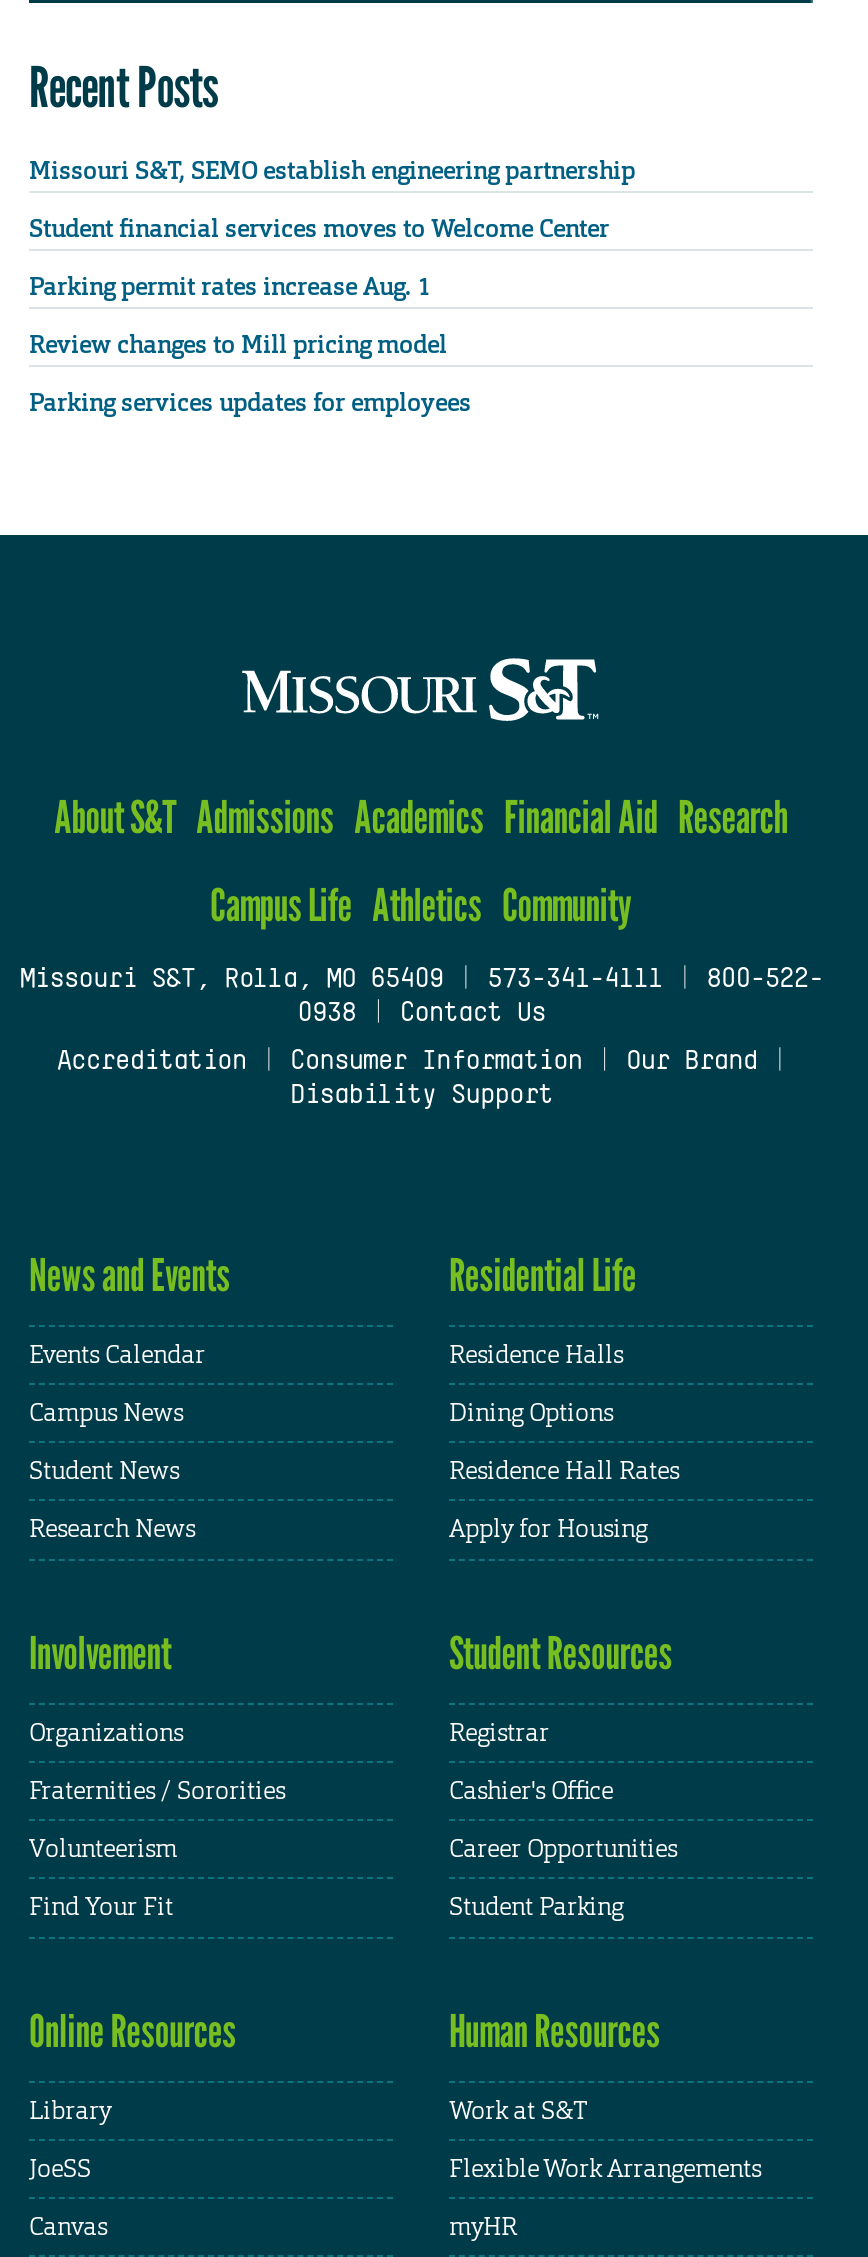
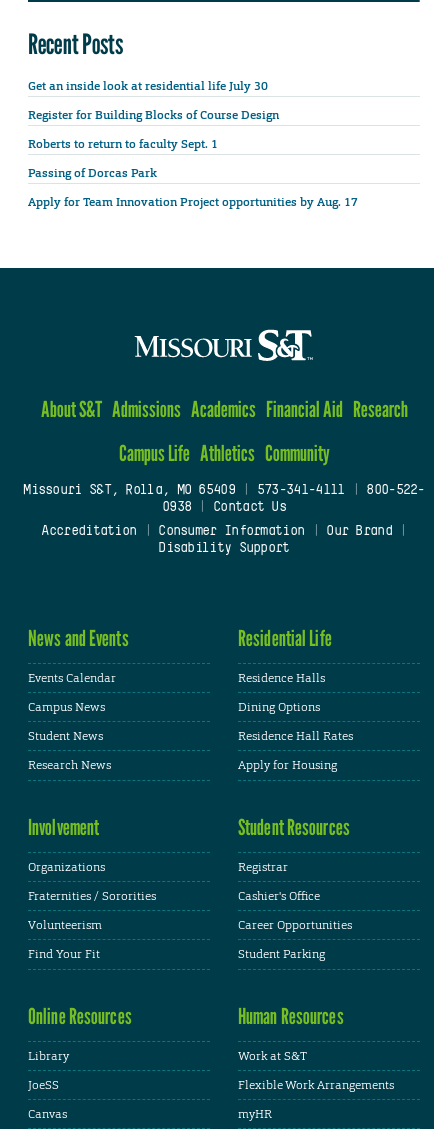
- Missouri S&T, SEMO establish engineering partnership
+ Get an inside look at residential life July 30

- Student financial services moves to Welcome Center
+ Register for Building Blocks of Course Design

- Parking permit rates increase Aug. 1
+ Roberts to return to faculty Sept. 1

- Review changes to Mill pricing model
+ Passing of Dorcas Park

- Parking services updates for employees
+ Apply for Team Innovation Project opportunities by Aug. 17
